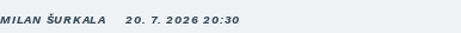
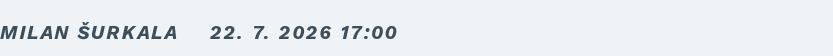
- MILAN ŠURKALA 20. 7. 2026 20:30
+ MILAN ŠURKALA 22. 7. 2026 17:00
